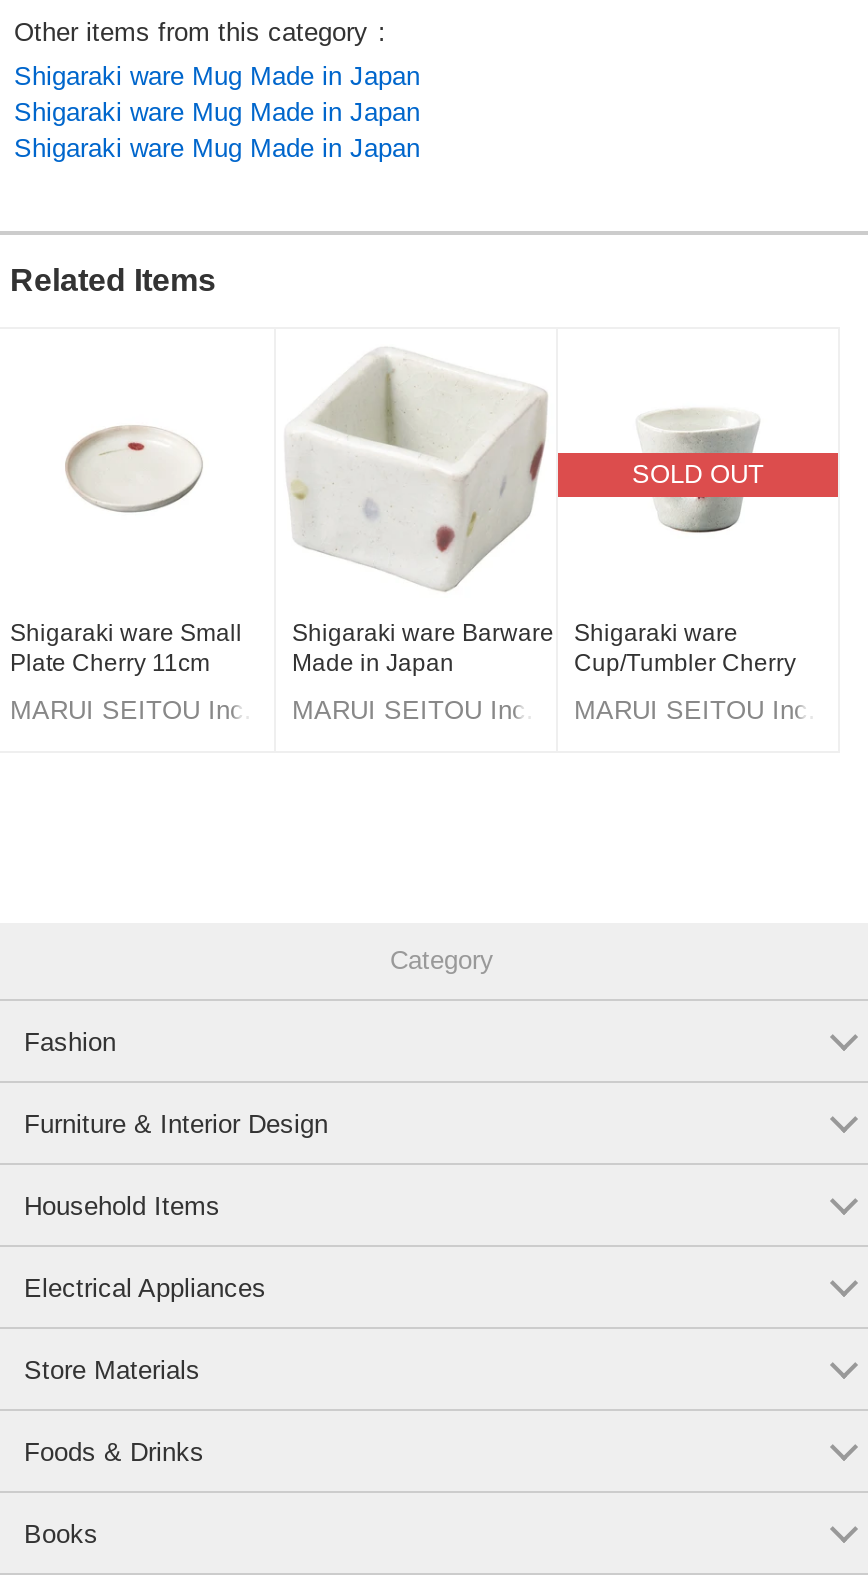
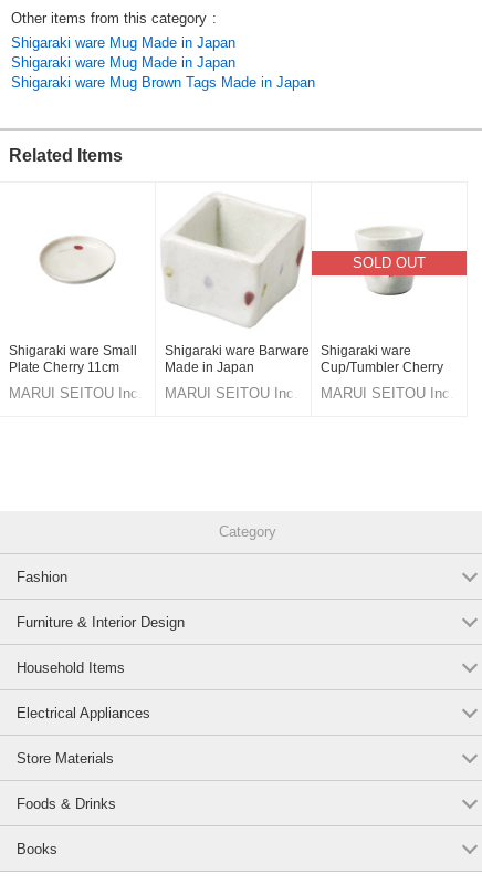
- Shigaraki ware Mug Made in Japan
+ Shigaraki ware Mug Brown Tags Made in Japan
